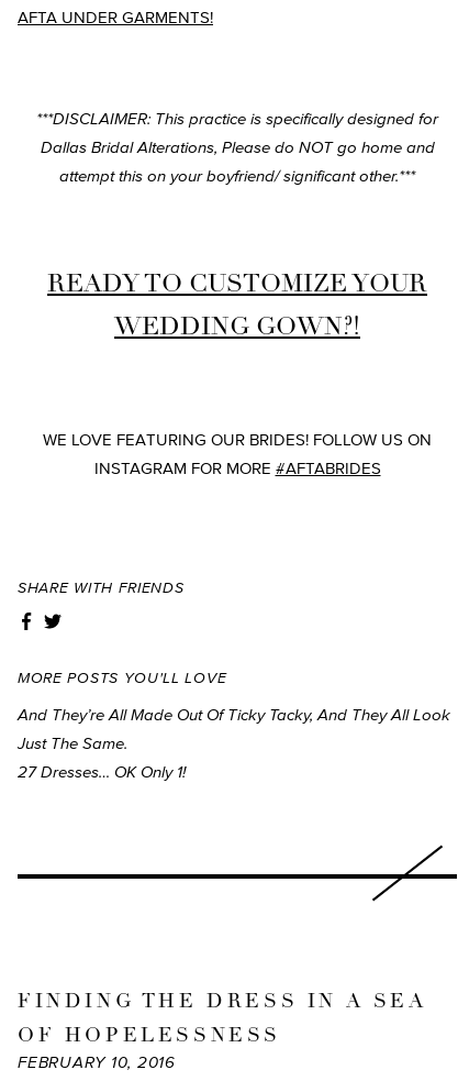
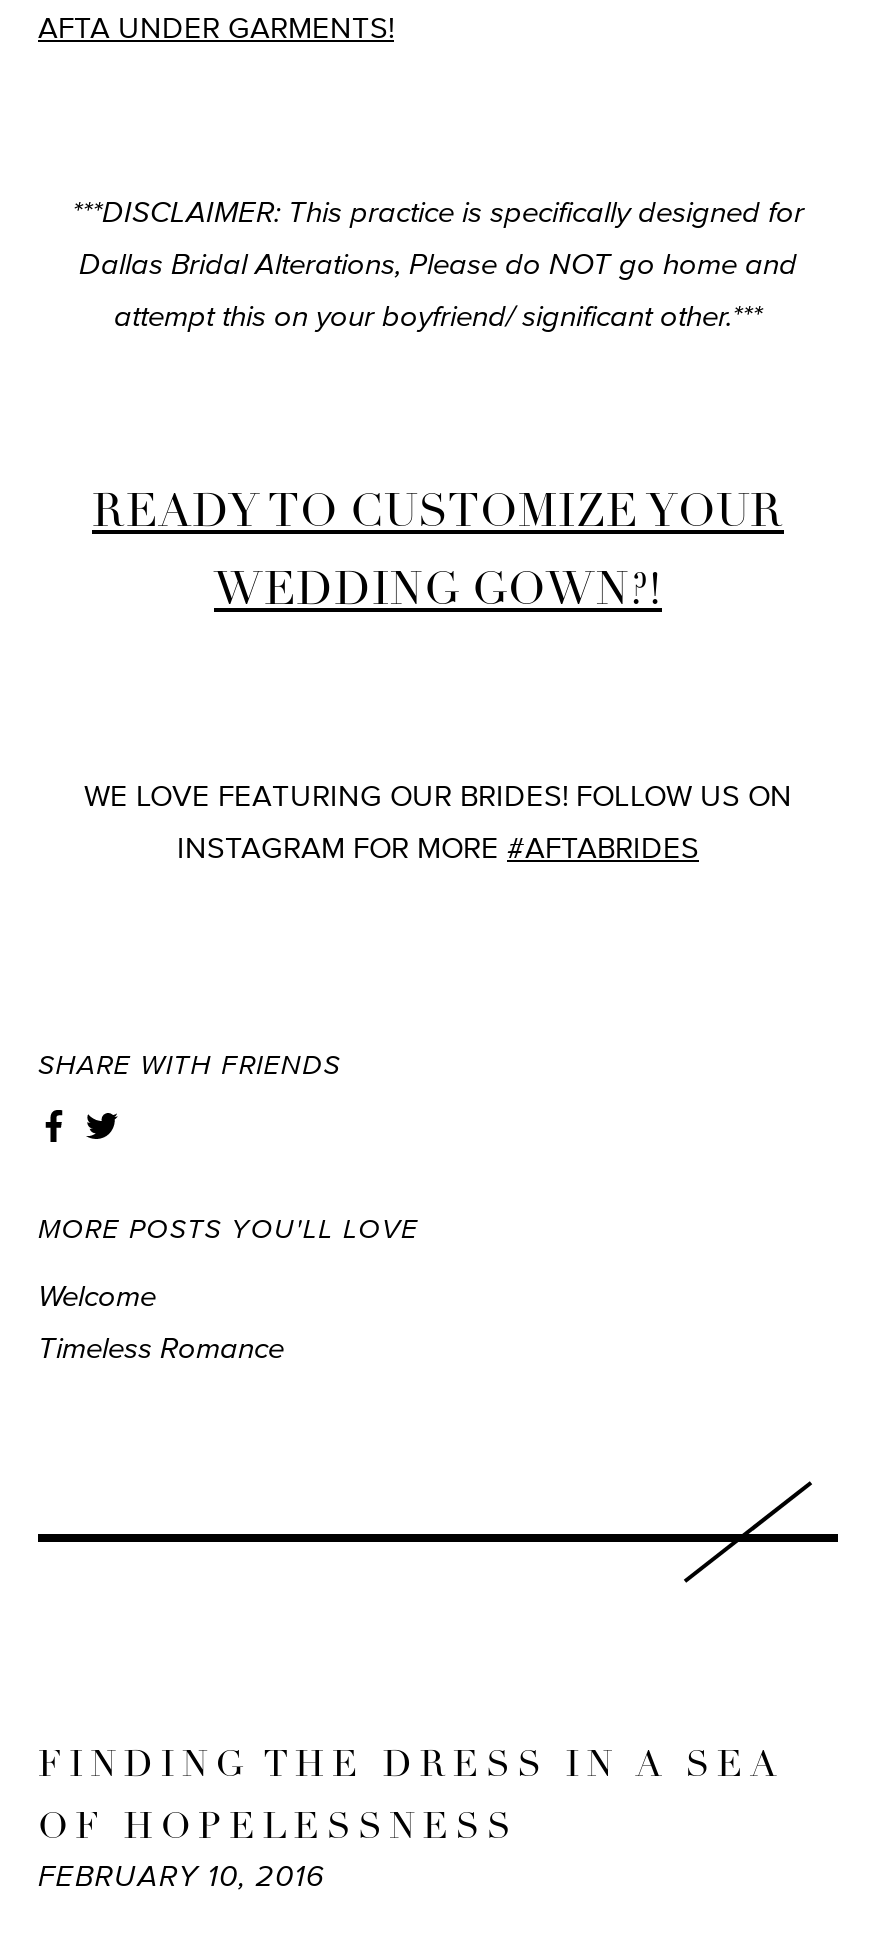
- And They’re All Made Out Of Ticky Tacky, And They All Look
- Just The Same.
- 27 Dresses… OK Only 1!
+ Welcome
+ Timeless Romance
